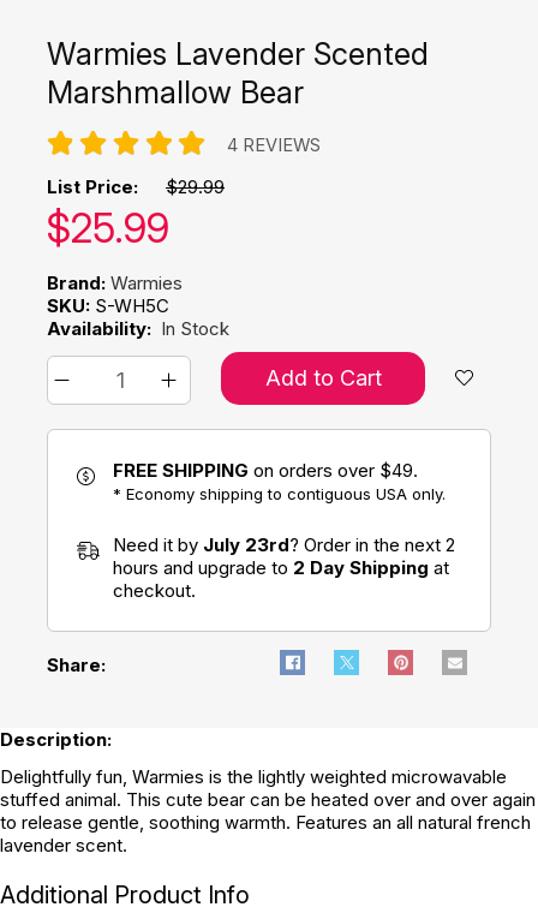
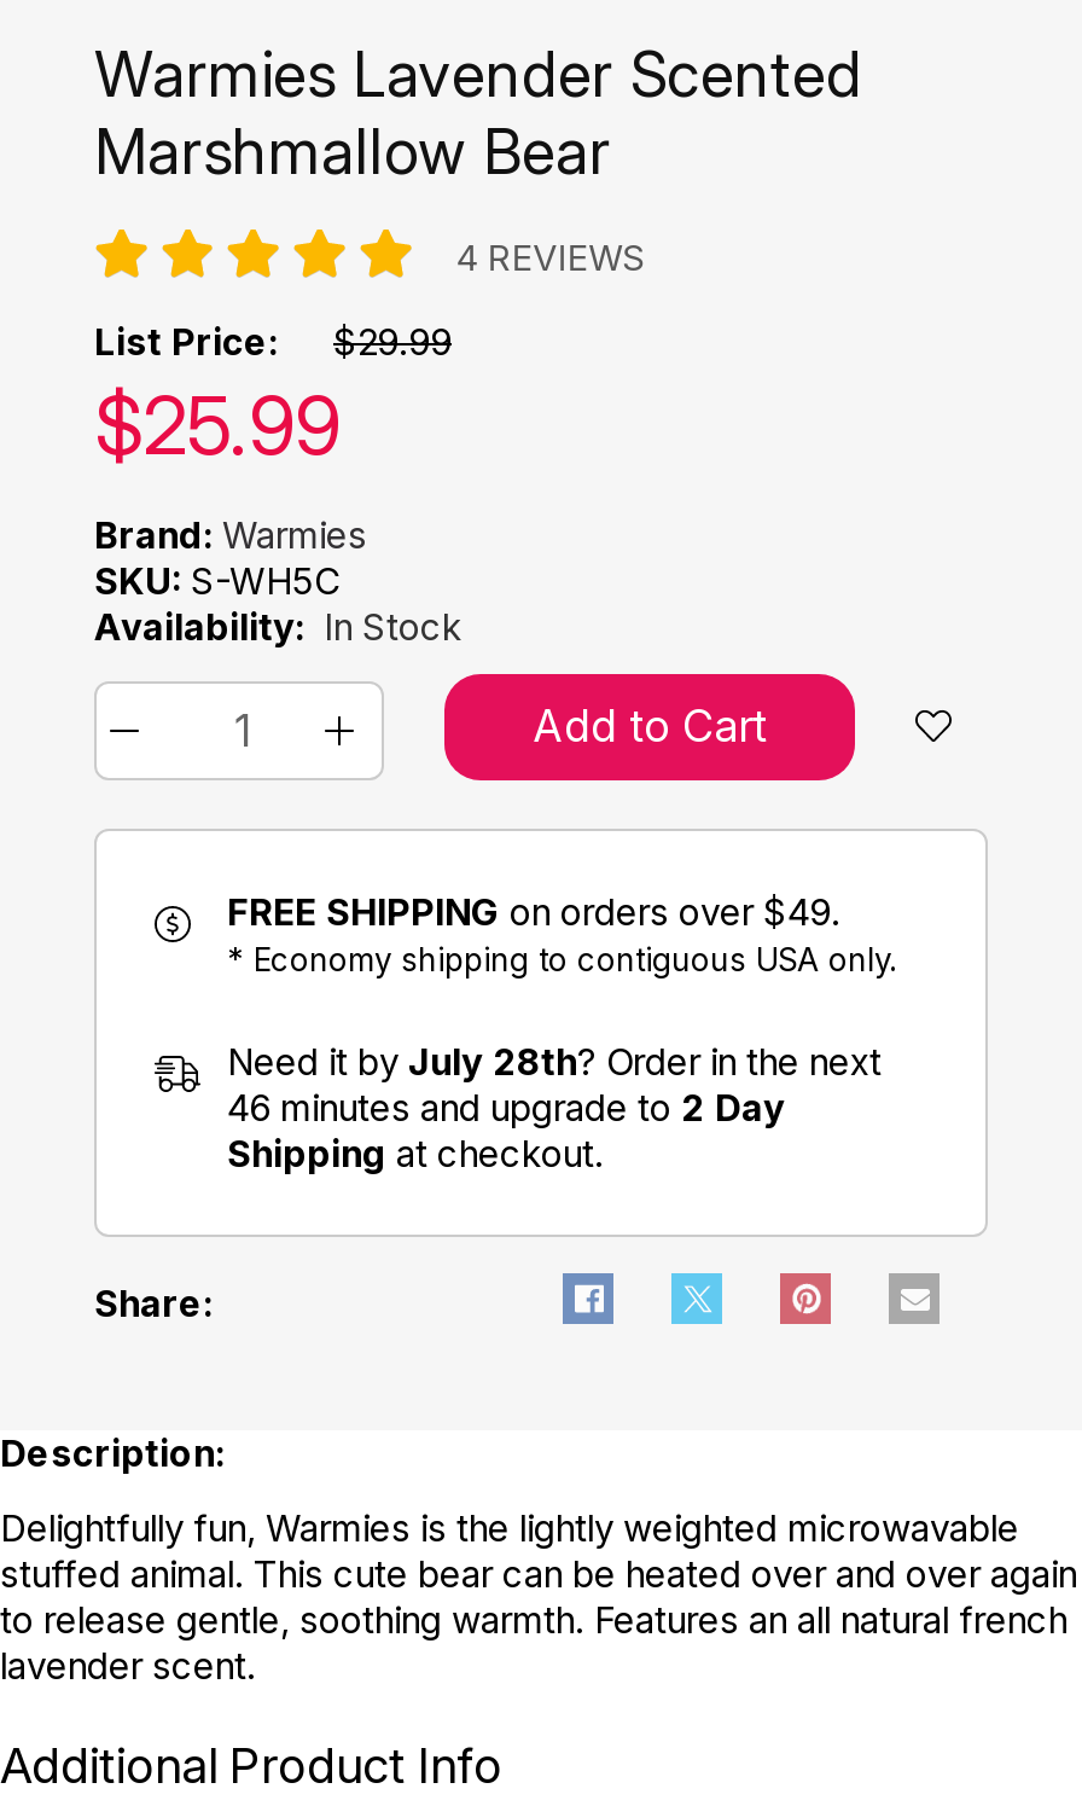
- Need it by July 23rd? Order in the next 2
- hours and upgrade to 2 Day Shipping at
- checkout.
+ Need it by July 28th? Order in the next
+ 46 minutes and upgrade to 2 Day
+ Shipping at checkout.
